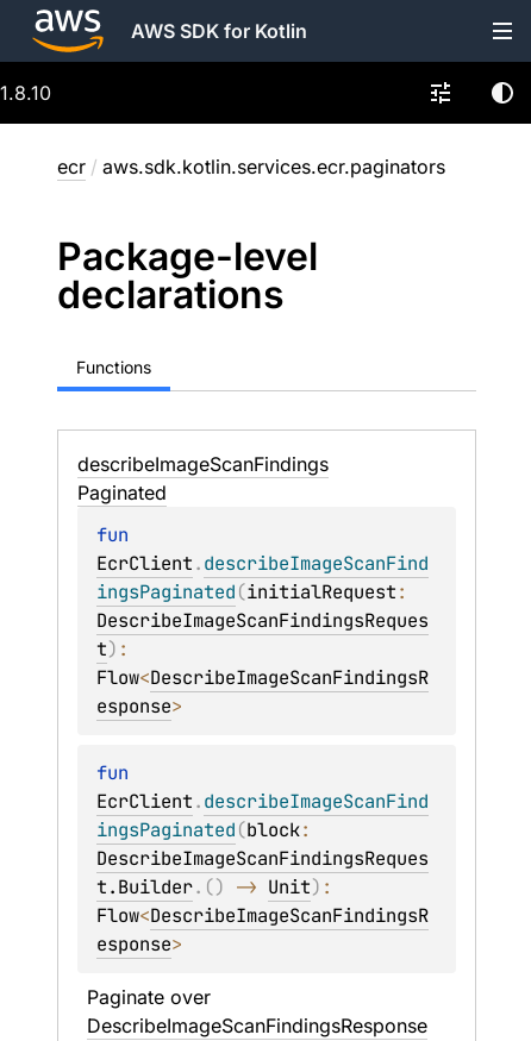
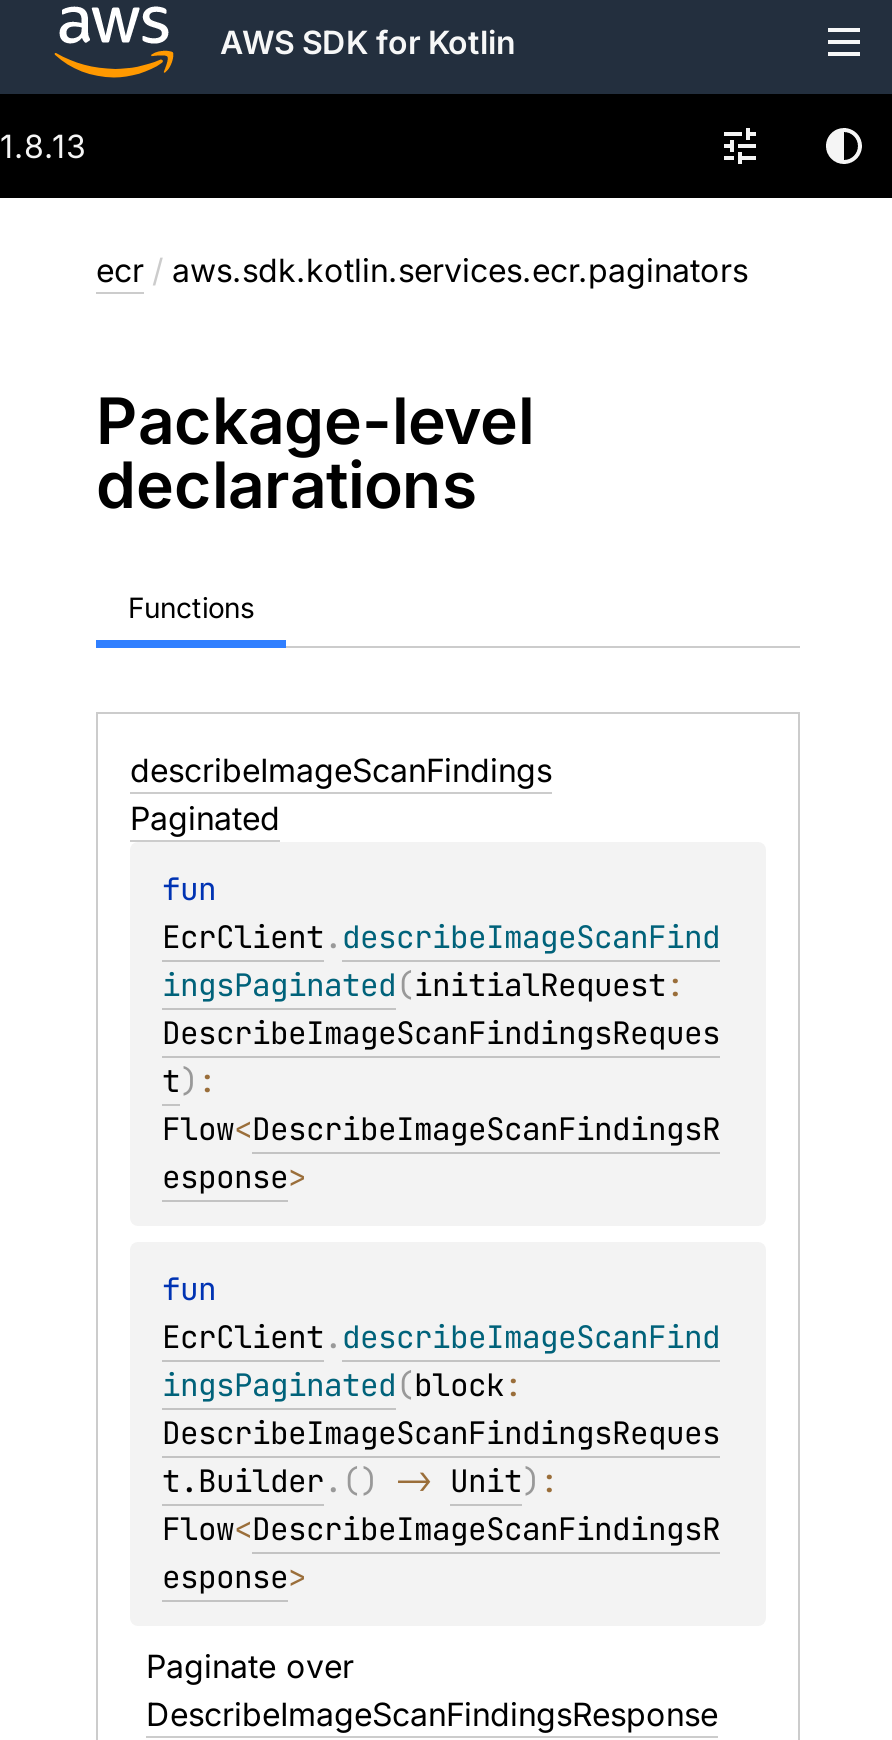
- 1.8.10
+ 1.8.13
